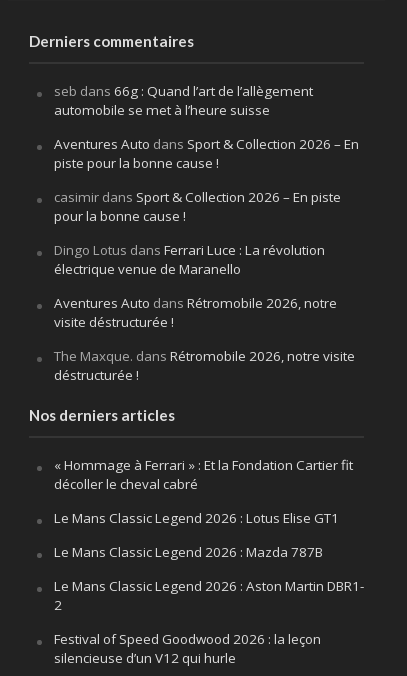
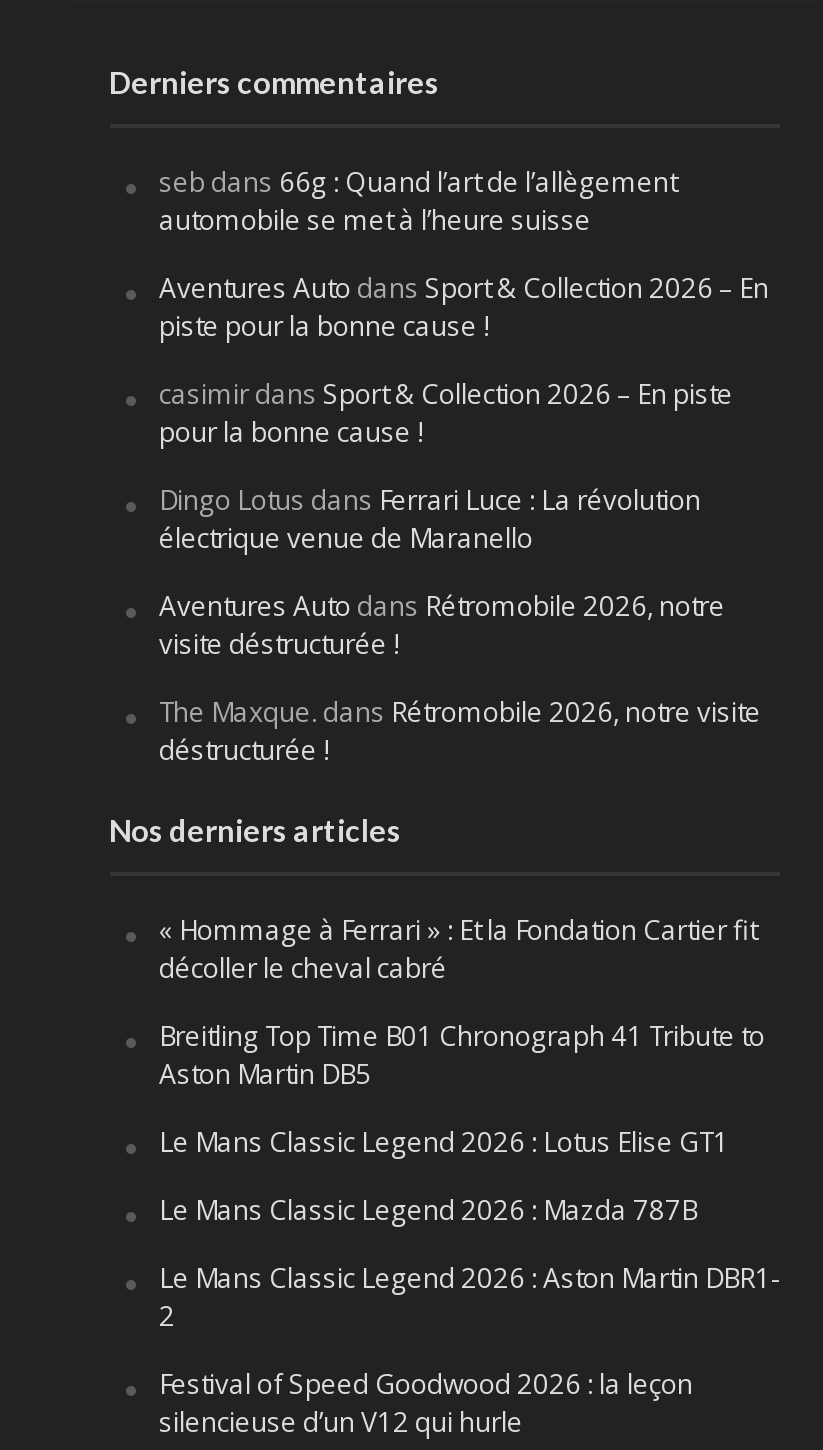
+ Breitling Top Time B01 Chronograph 41 Tribute to
+ Aston Martin DB5
